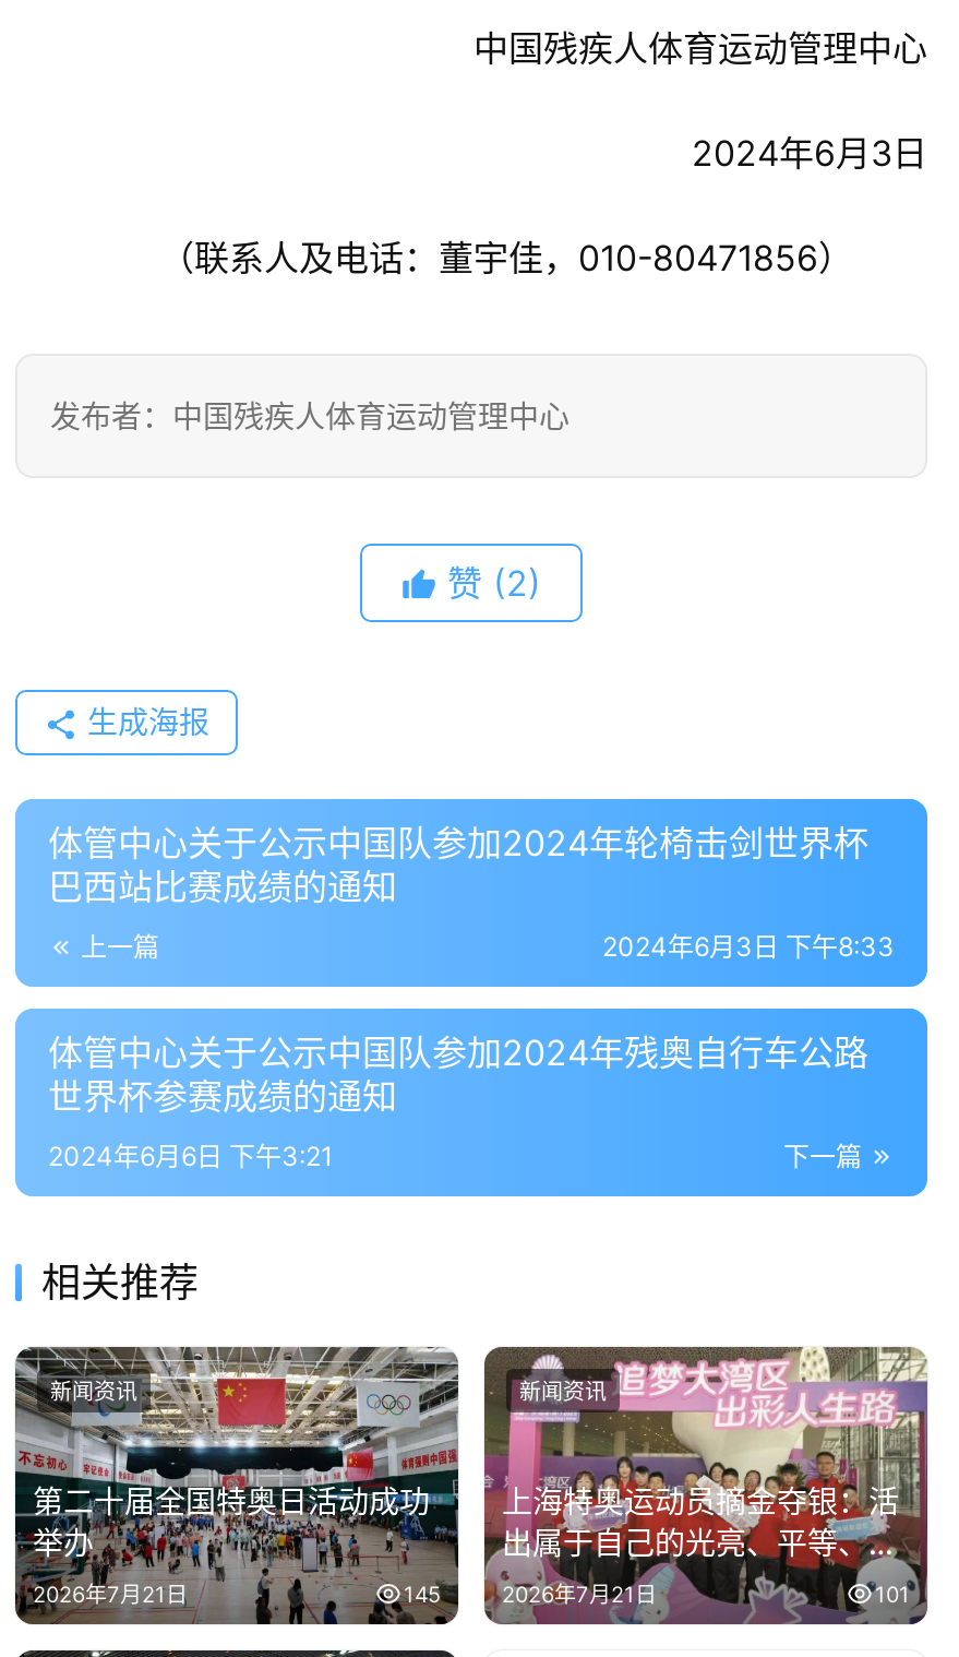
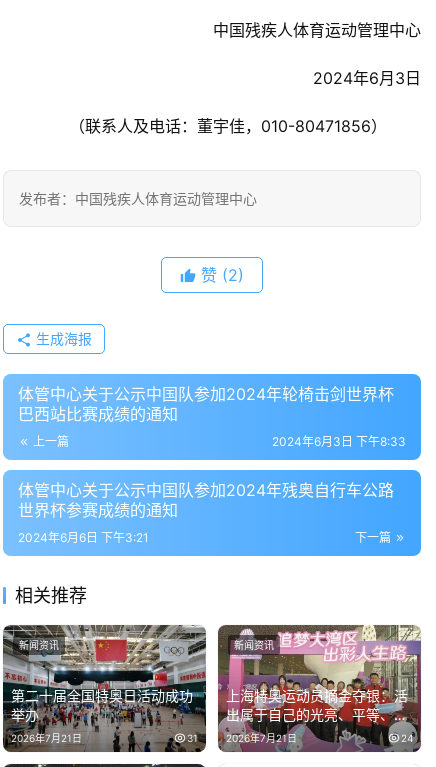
- 145
+ 31

- 101
+ 24
